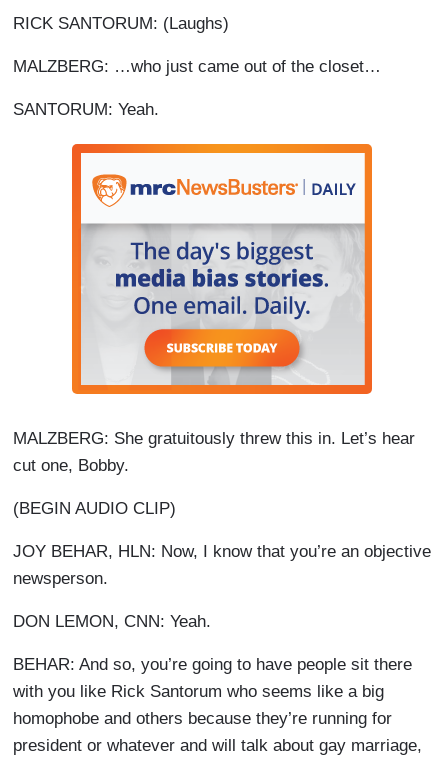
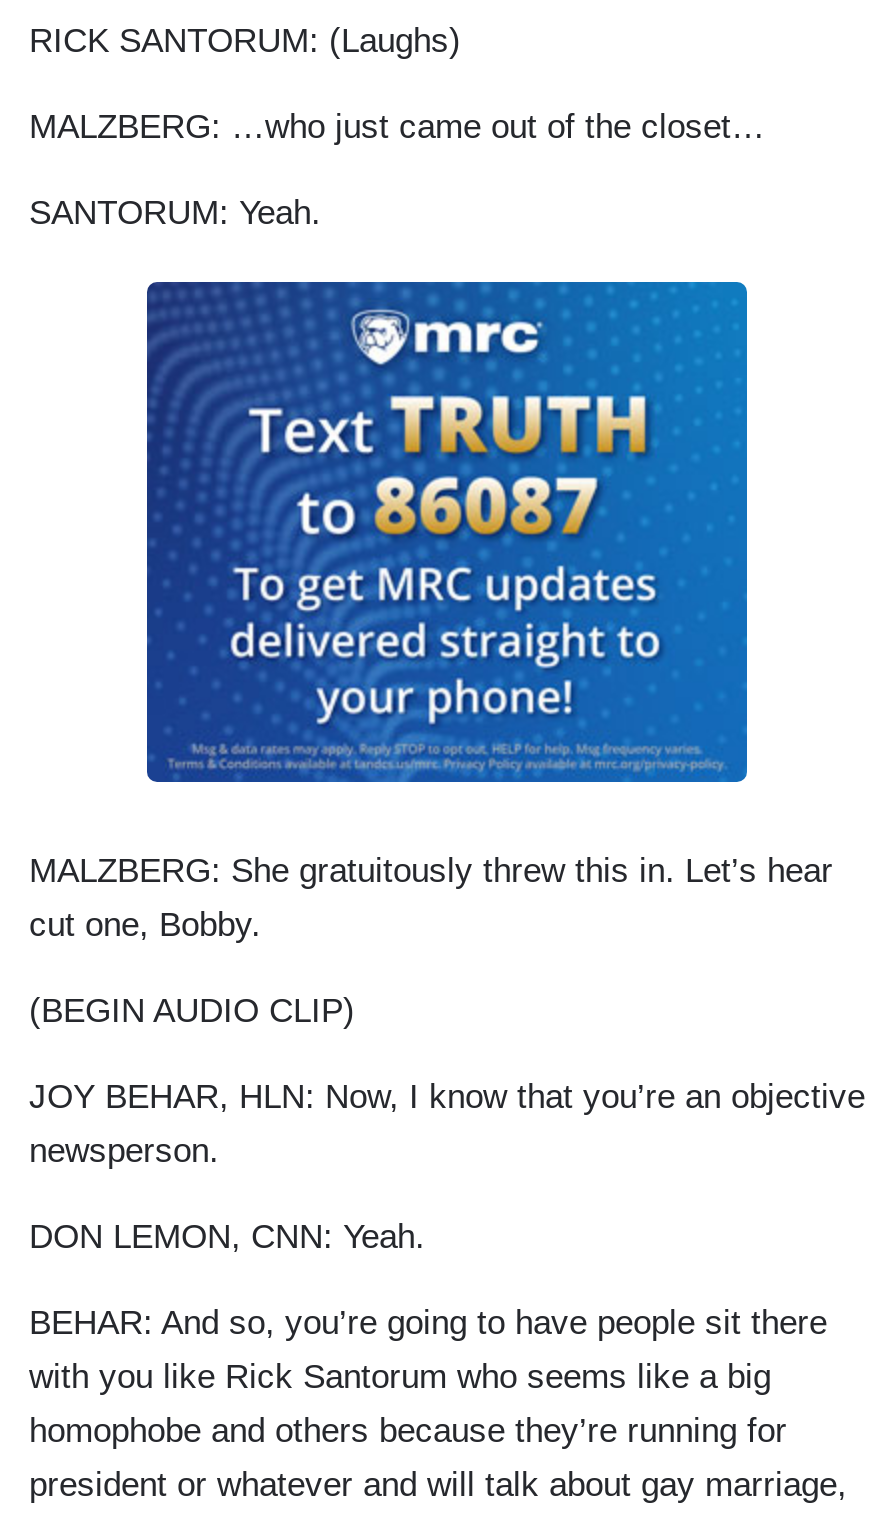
- [image]
+ [image]
